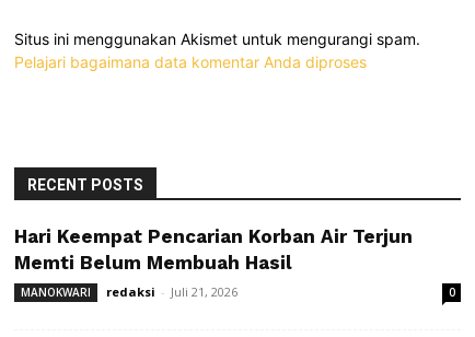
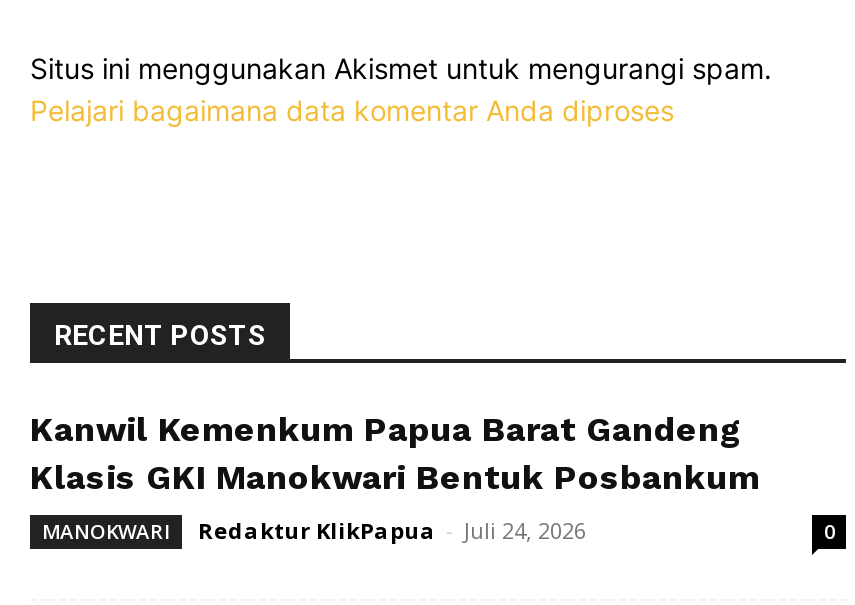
- Hari Keempat Pencarian Korban Air Terjun
- Memti Belum Membuah Hasil
+ Kanwil Kemenkum Papua Barat Gandeng
+ Klasis GKI Manokwari Bentuk Posbankum

- redaksi - Juli 21, 2026
+ Redaktur KlikPapua - Juli 24, 2026
